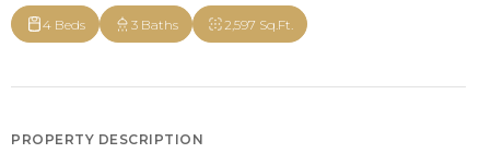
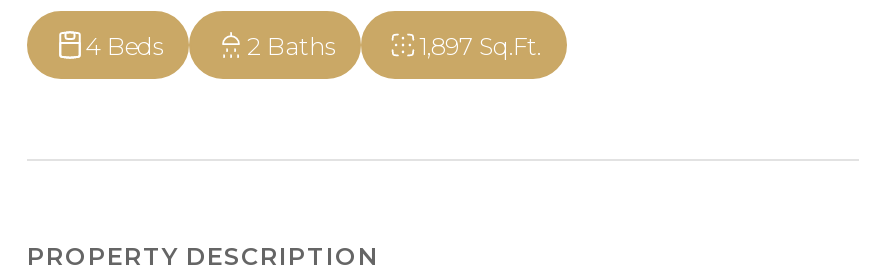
- 3 Baths
+ 2 Baths

- 2,597 Sq.Ft.
+ 1,897 Sq.Ft.
